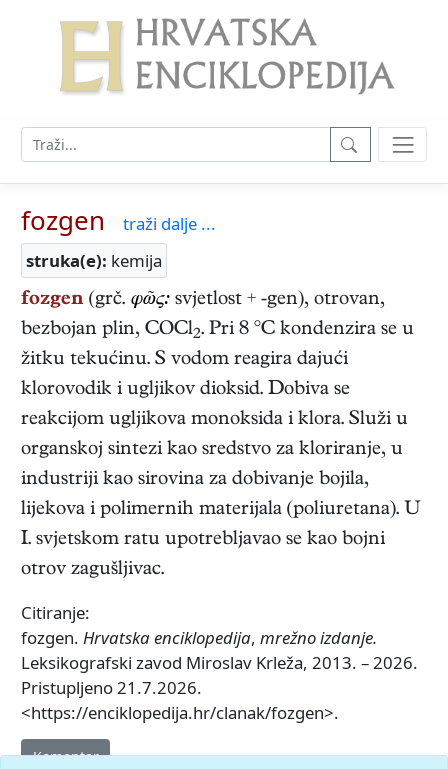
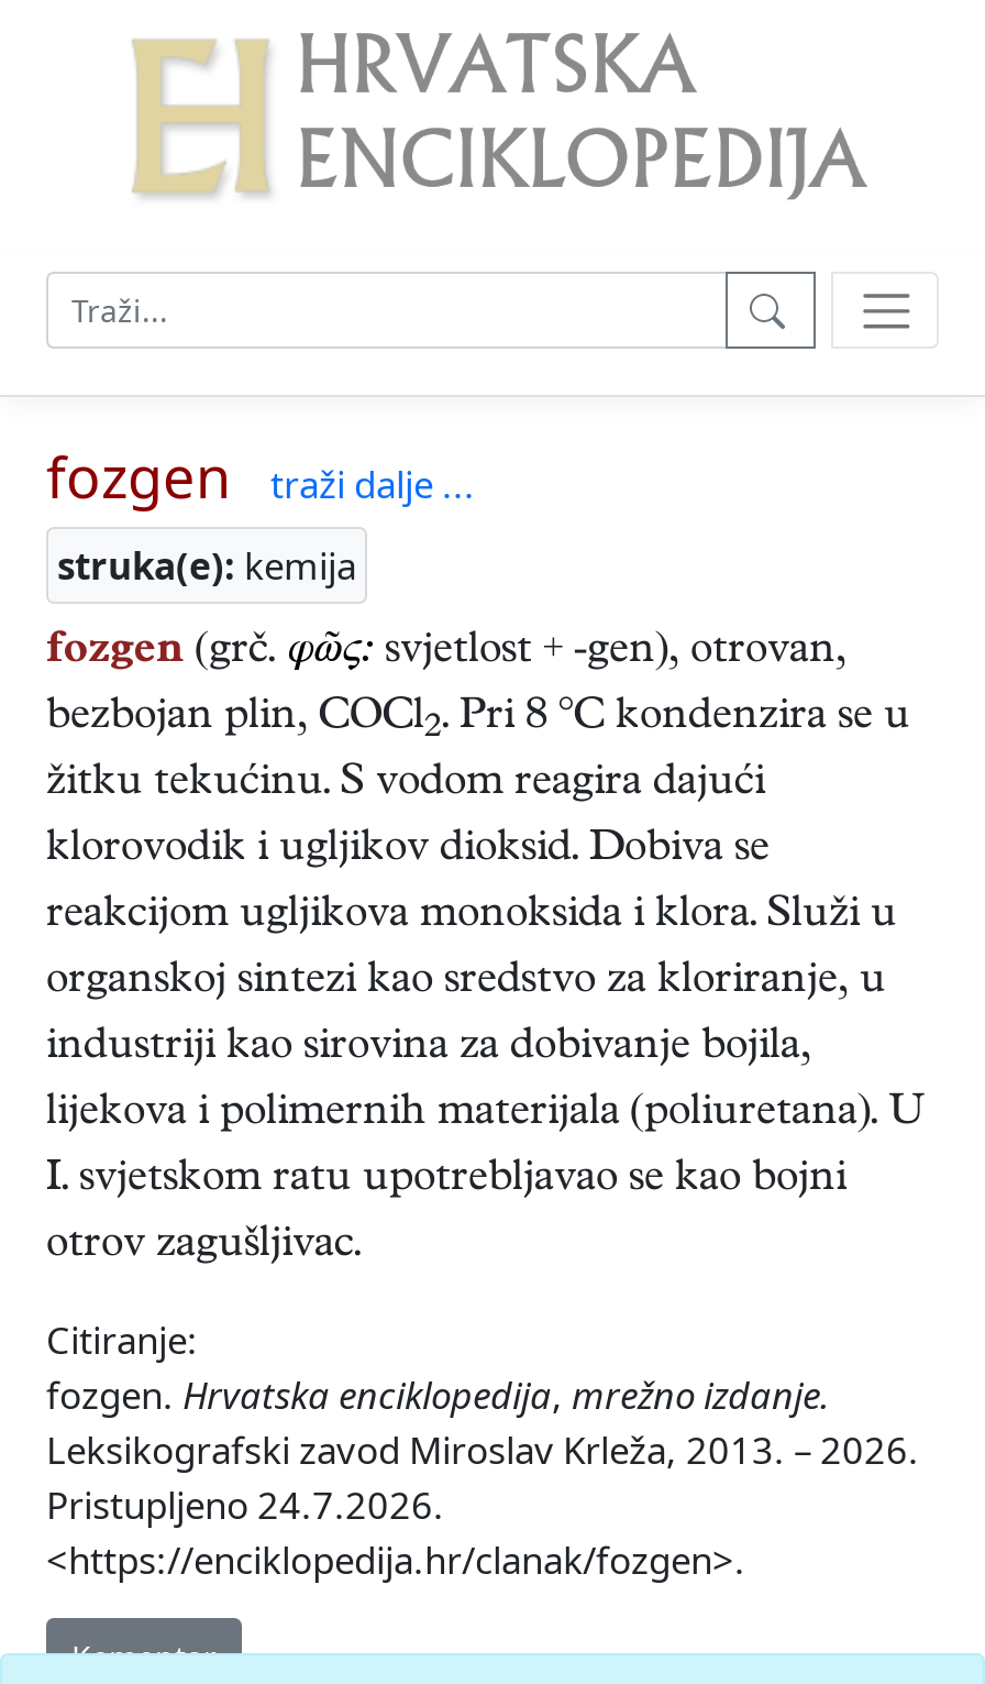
- Pristupljeno 21.7.2026.
+ Pristupljeno 24.7.2026.
